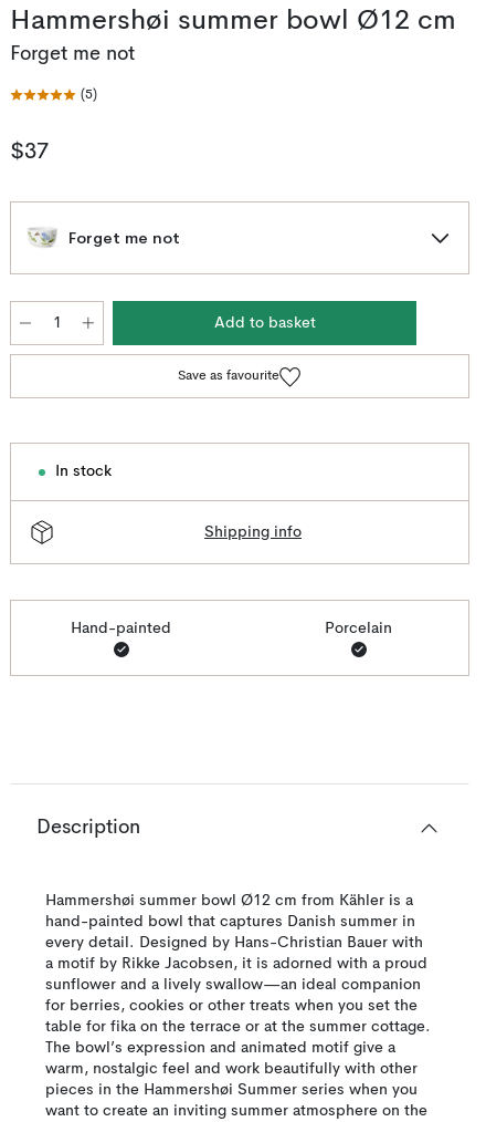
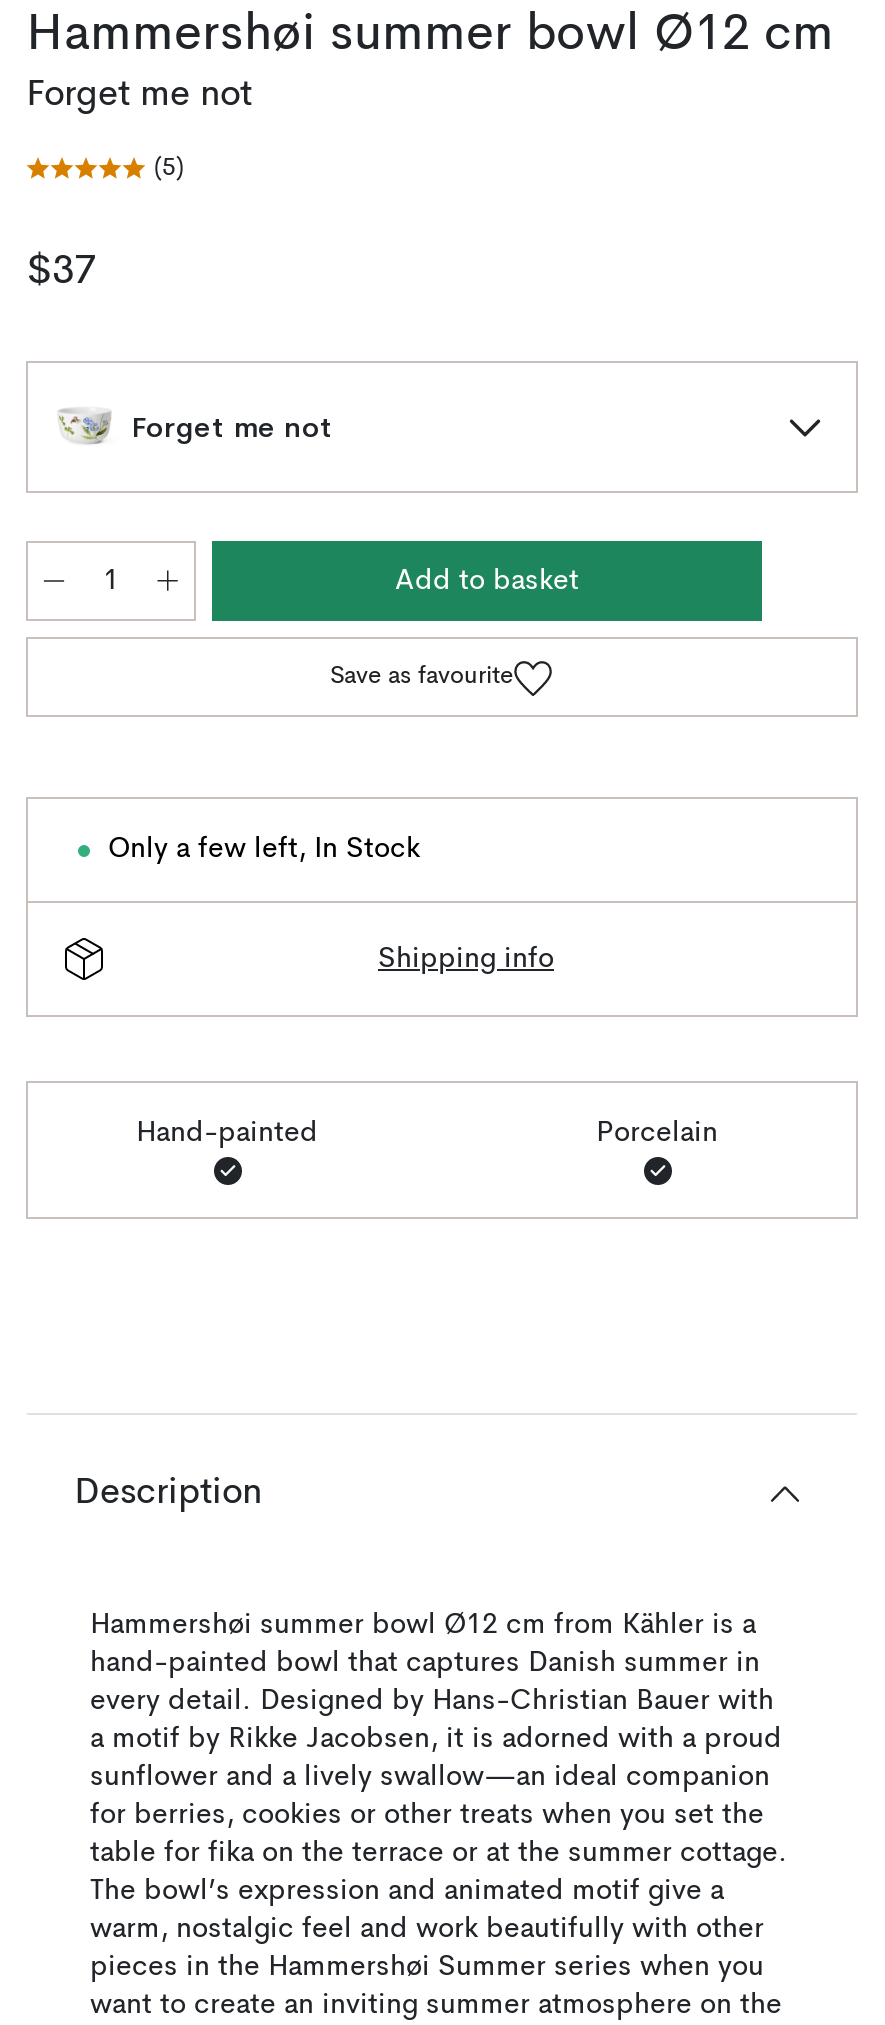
- In stock
+ Only a few left, In Stock
